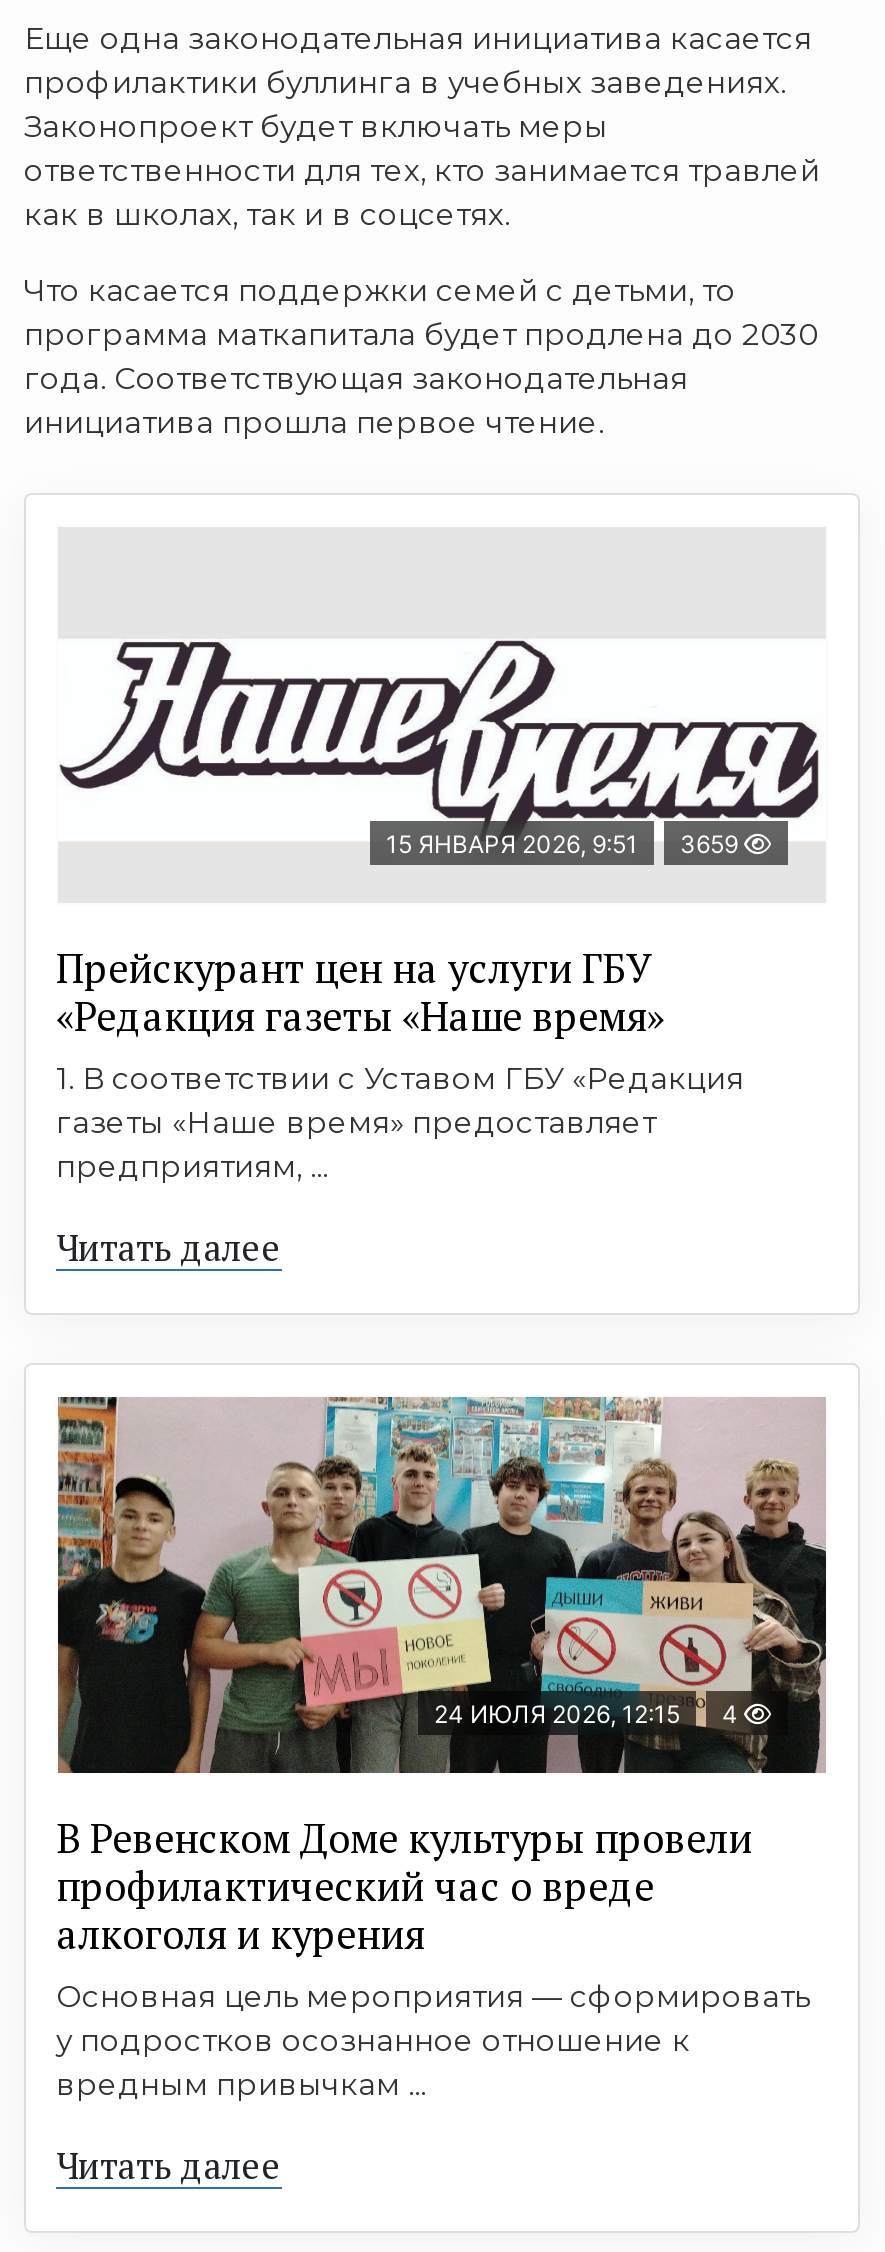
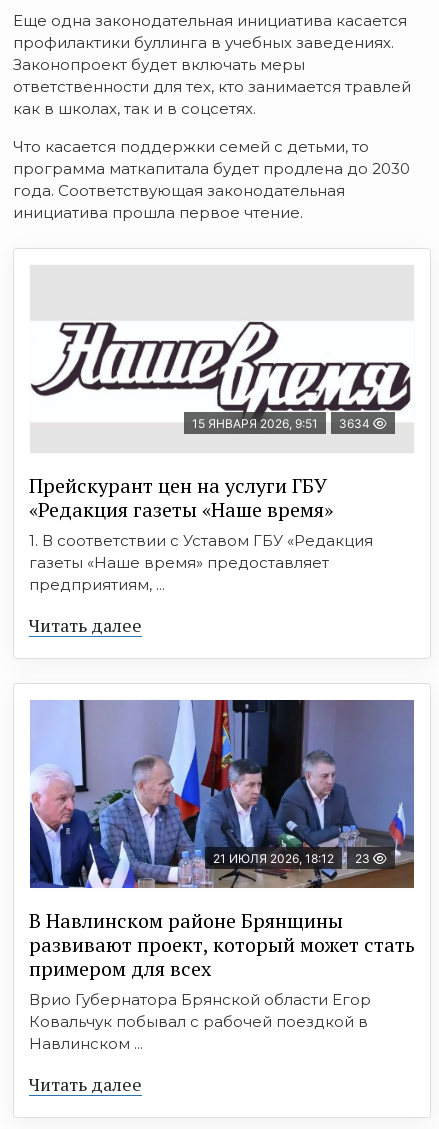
- 15 ЯНВАРЯ 2026, 9:51 3659
+ 15 ЯНВАРЯ 2026, 9:51 3634

- [image]
- 24 ИЮЛЯ 2026, 12:15
- 4
+ [image]
+ 21 ИЮЛЯ 2026, 18:12
+ 23

- В Ревенском Доме культуры провели
- профилактический час о вреде
- алкоголя и курения
- Основная цель мероприятия — сформировать
- у подростков осознанное отношение к
- вредным привычкам ...
+ В Навлинском районе Брянщины
+ развивают проект, который может стать
+ примером для всех
+ Врио Губернатора Брянской области Егор
+ Ковальчук побывал с рабочей поездкой в
+ Навлинском ...
